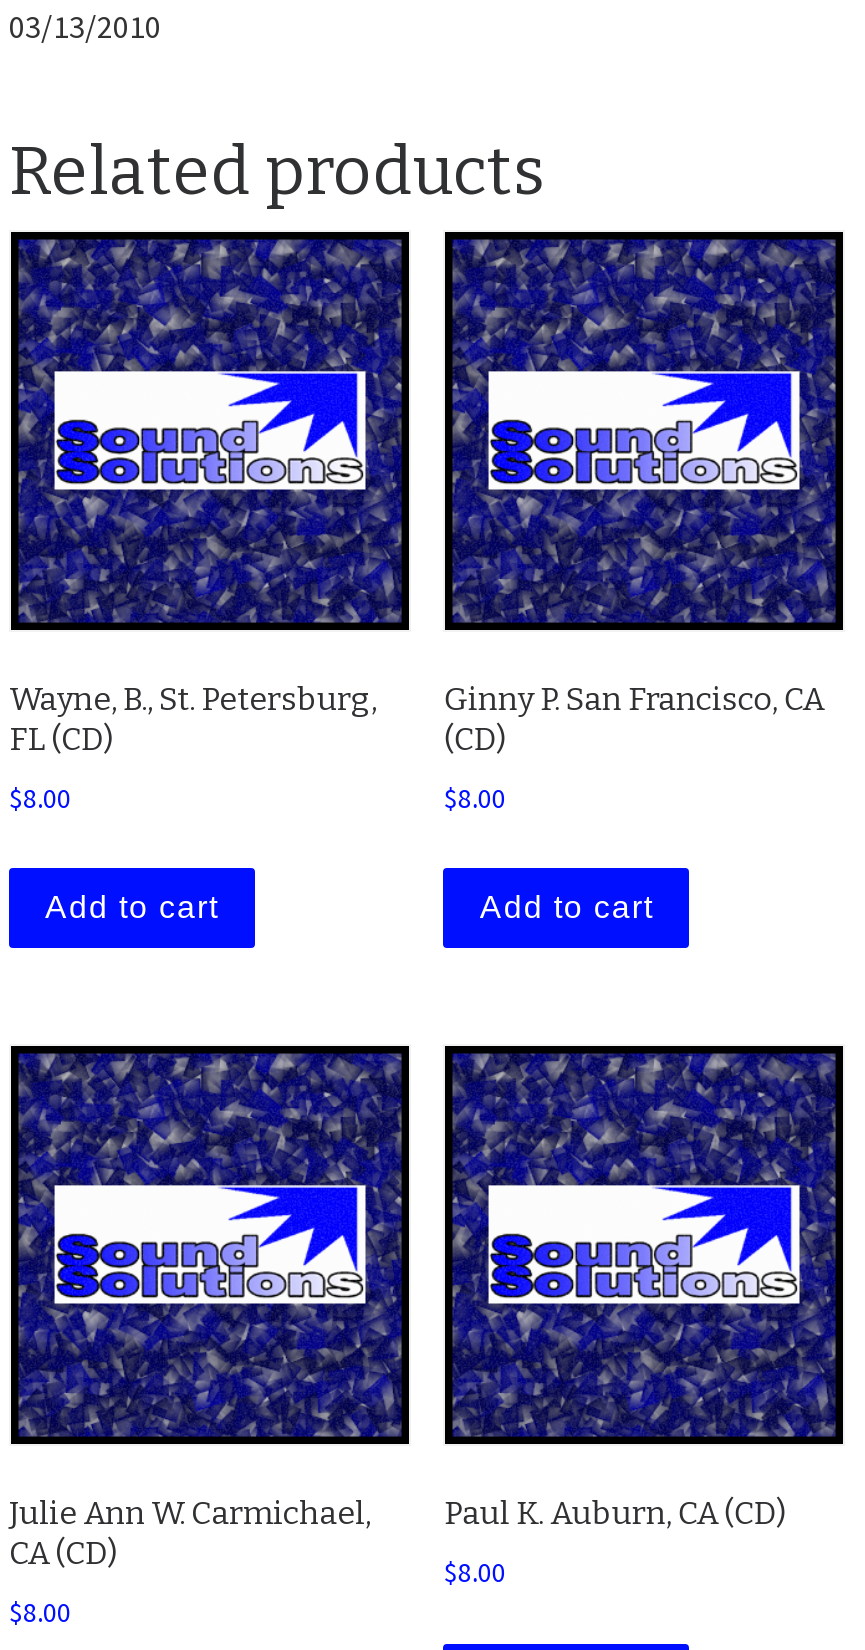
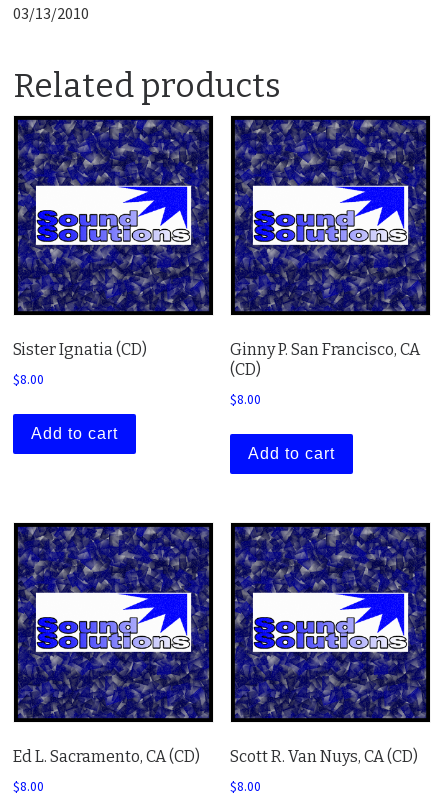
- Wayne, B., St. Petersburg,
- FL (CD)
+ Sister Ignatia (CD)

- Julie Ann W. Carmichael,
- CA (CD)
+ Ed L. Sacramento, CA (CD)

- Paul K. Auburn, CA (CD)
+ Scott R. Van Nuys, CA (CD)
